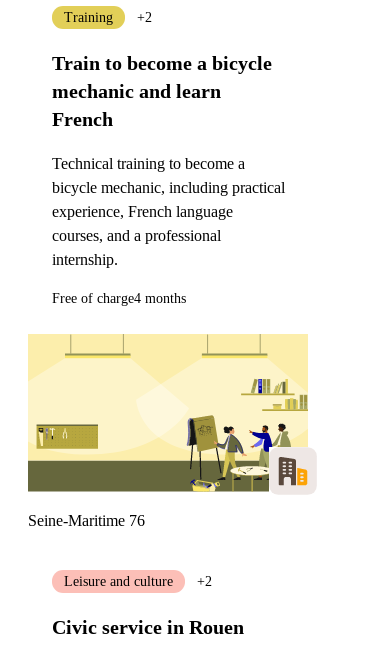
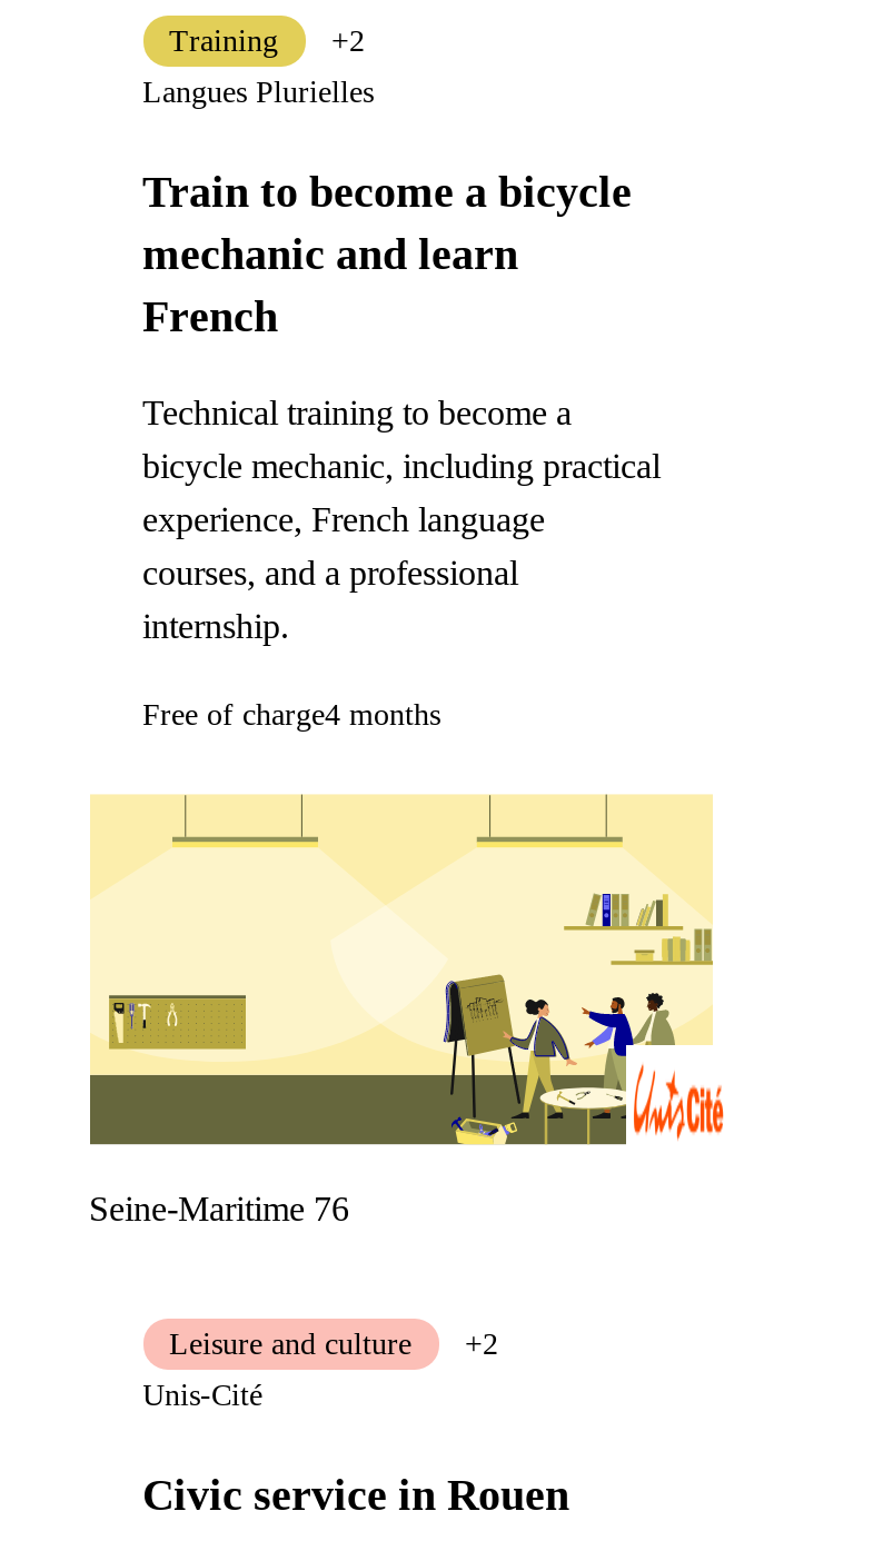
+ Langues Plurielles

- [image]
+ [image]

+ Unis-Cité
